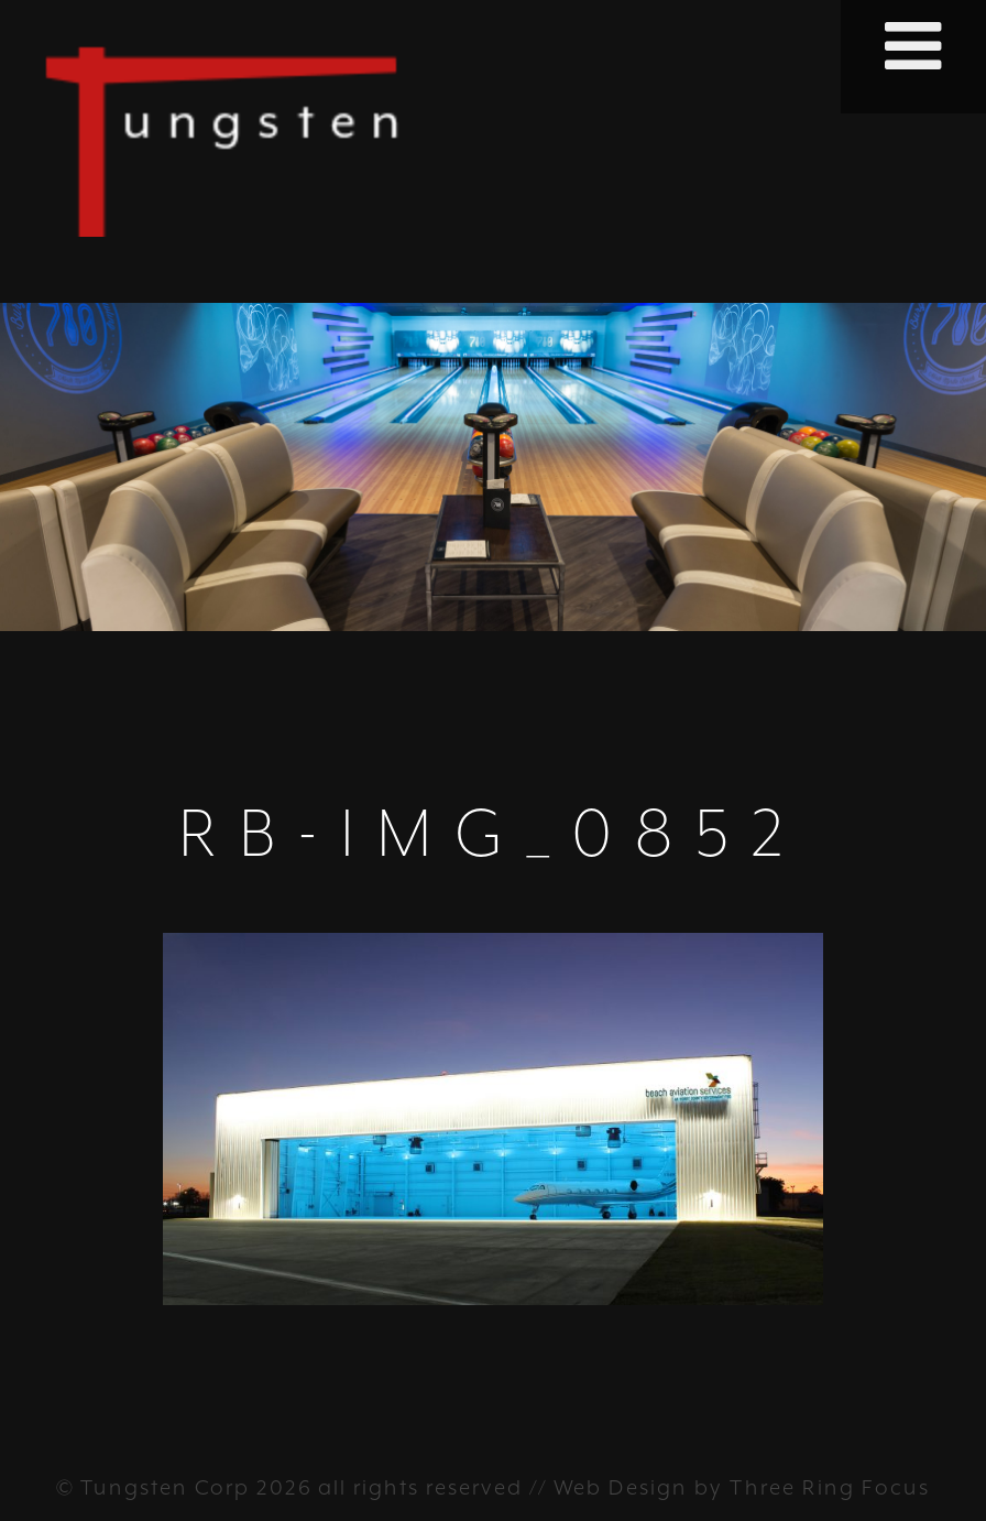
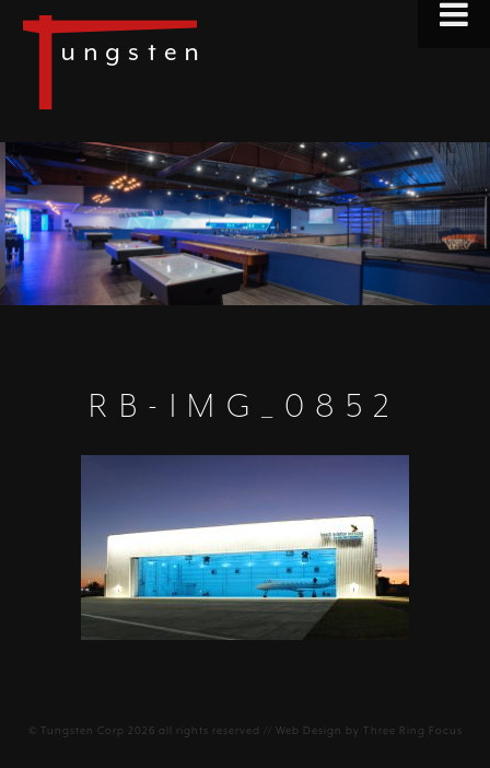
- [image]
+ [image]
